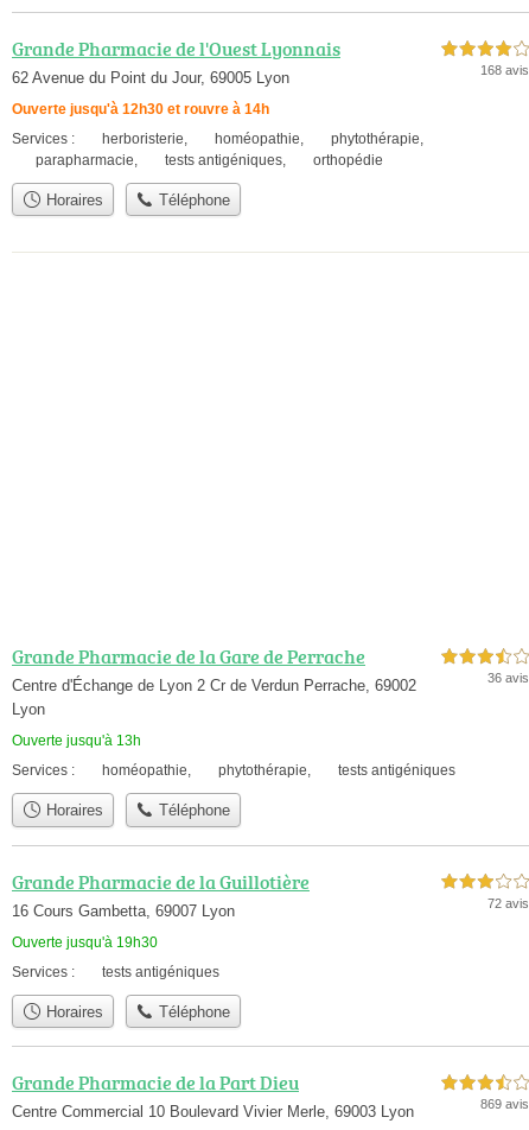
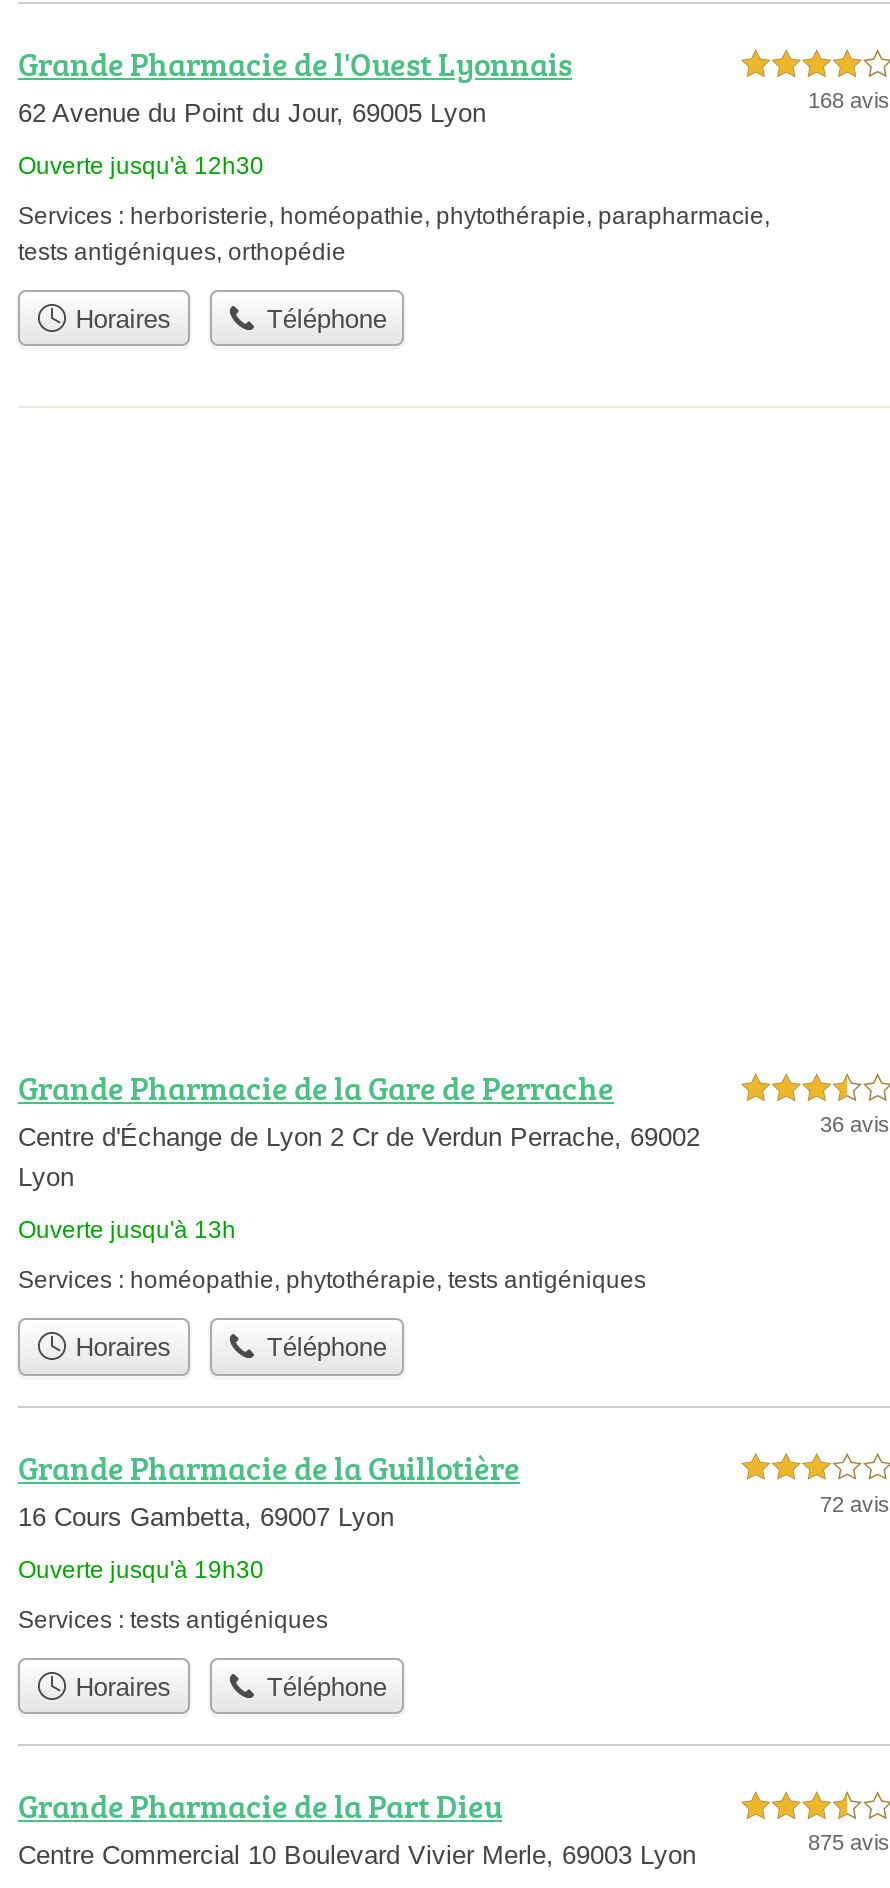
- Ouverte jusqu'à 12h30 et rouvre à 14h
+ Ouverte jusqu'à 12h30

- 869 avis
+ 875 avis
